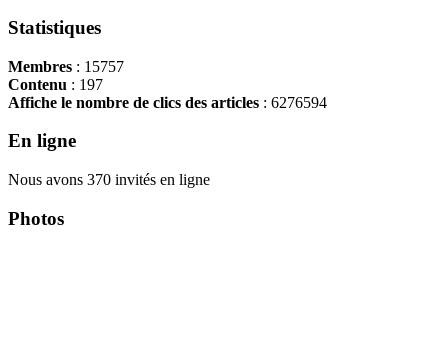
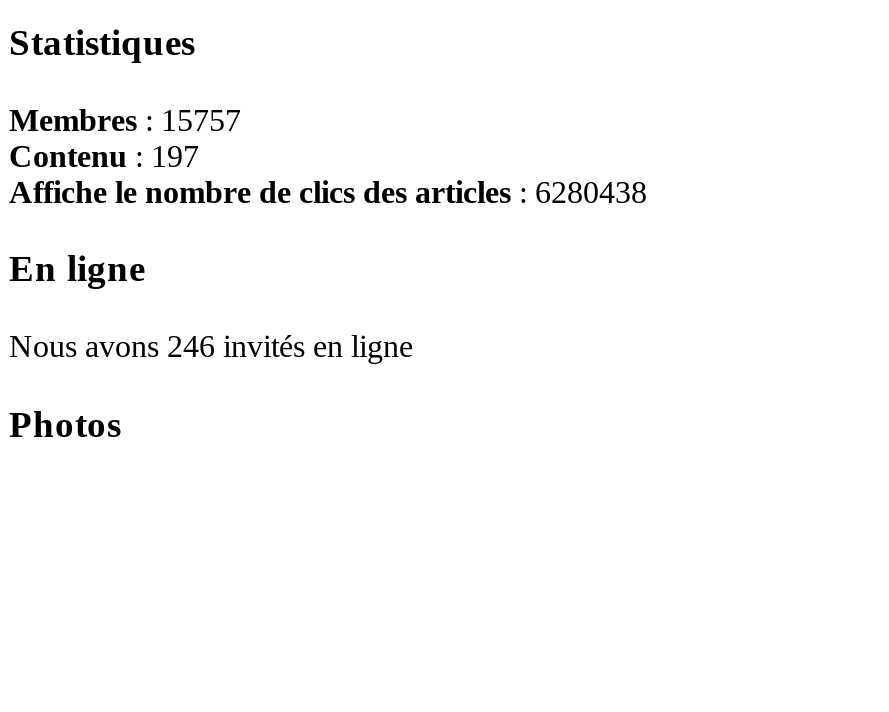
- Affiche le nombre de clics des articles: 6276594
+ Affiche le nombre de clics des articles: 6280438

- Nous avons 370 invités en ligne
+ Nous avons 246 invités en ligne
